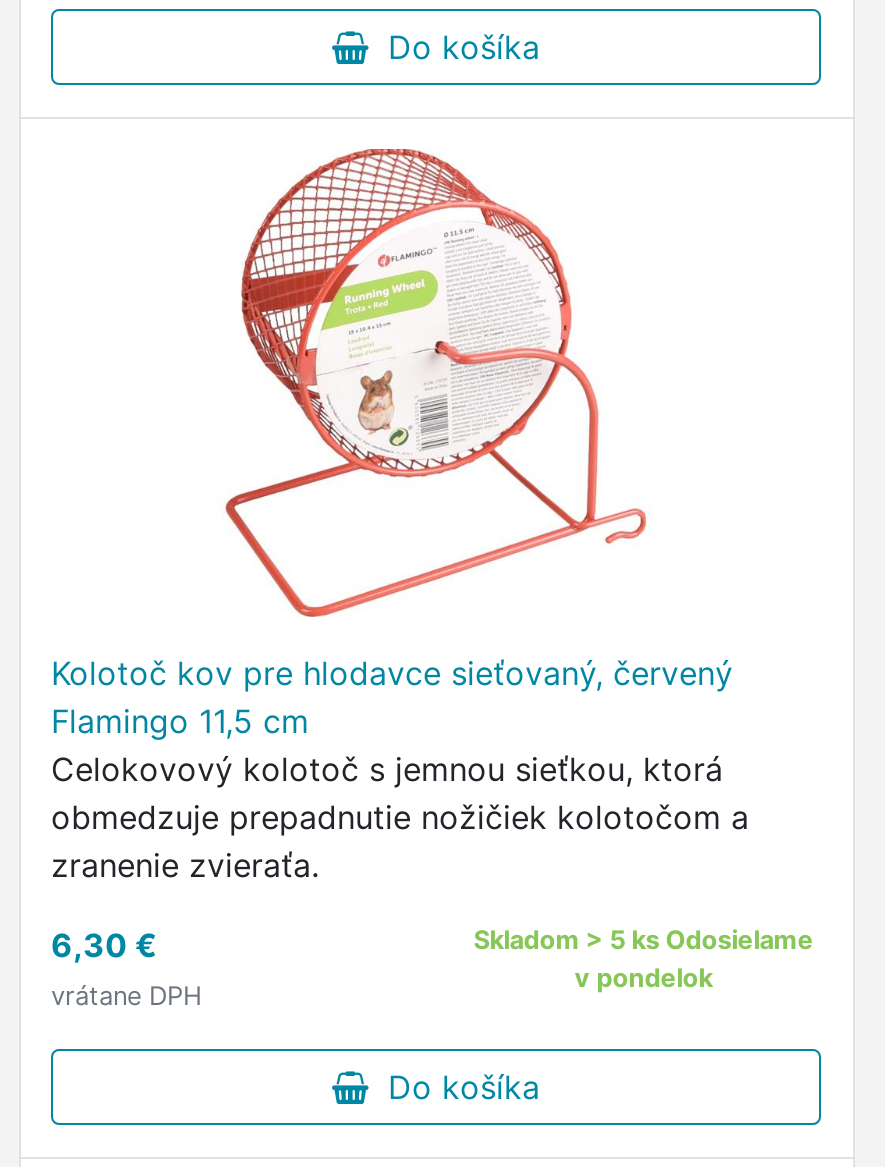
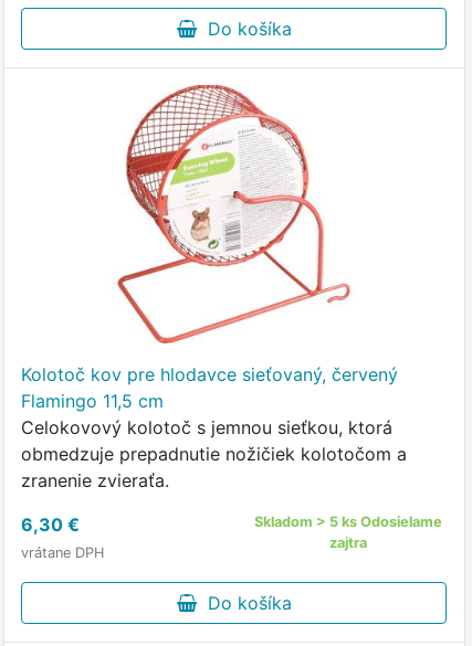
- v pondelok
+ zajtra
